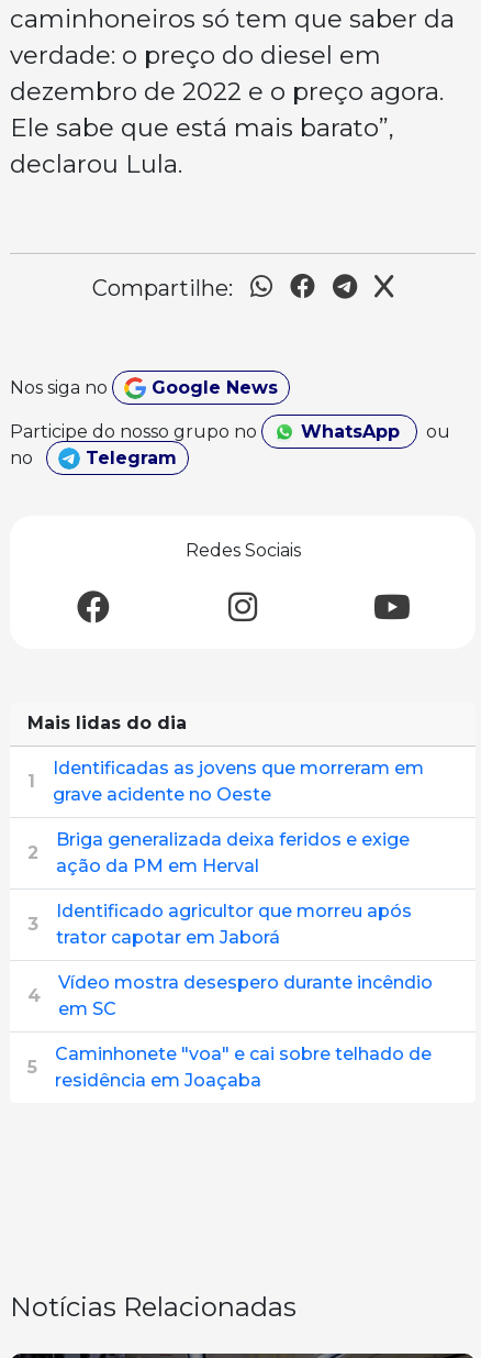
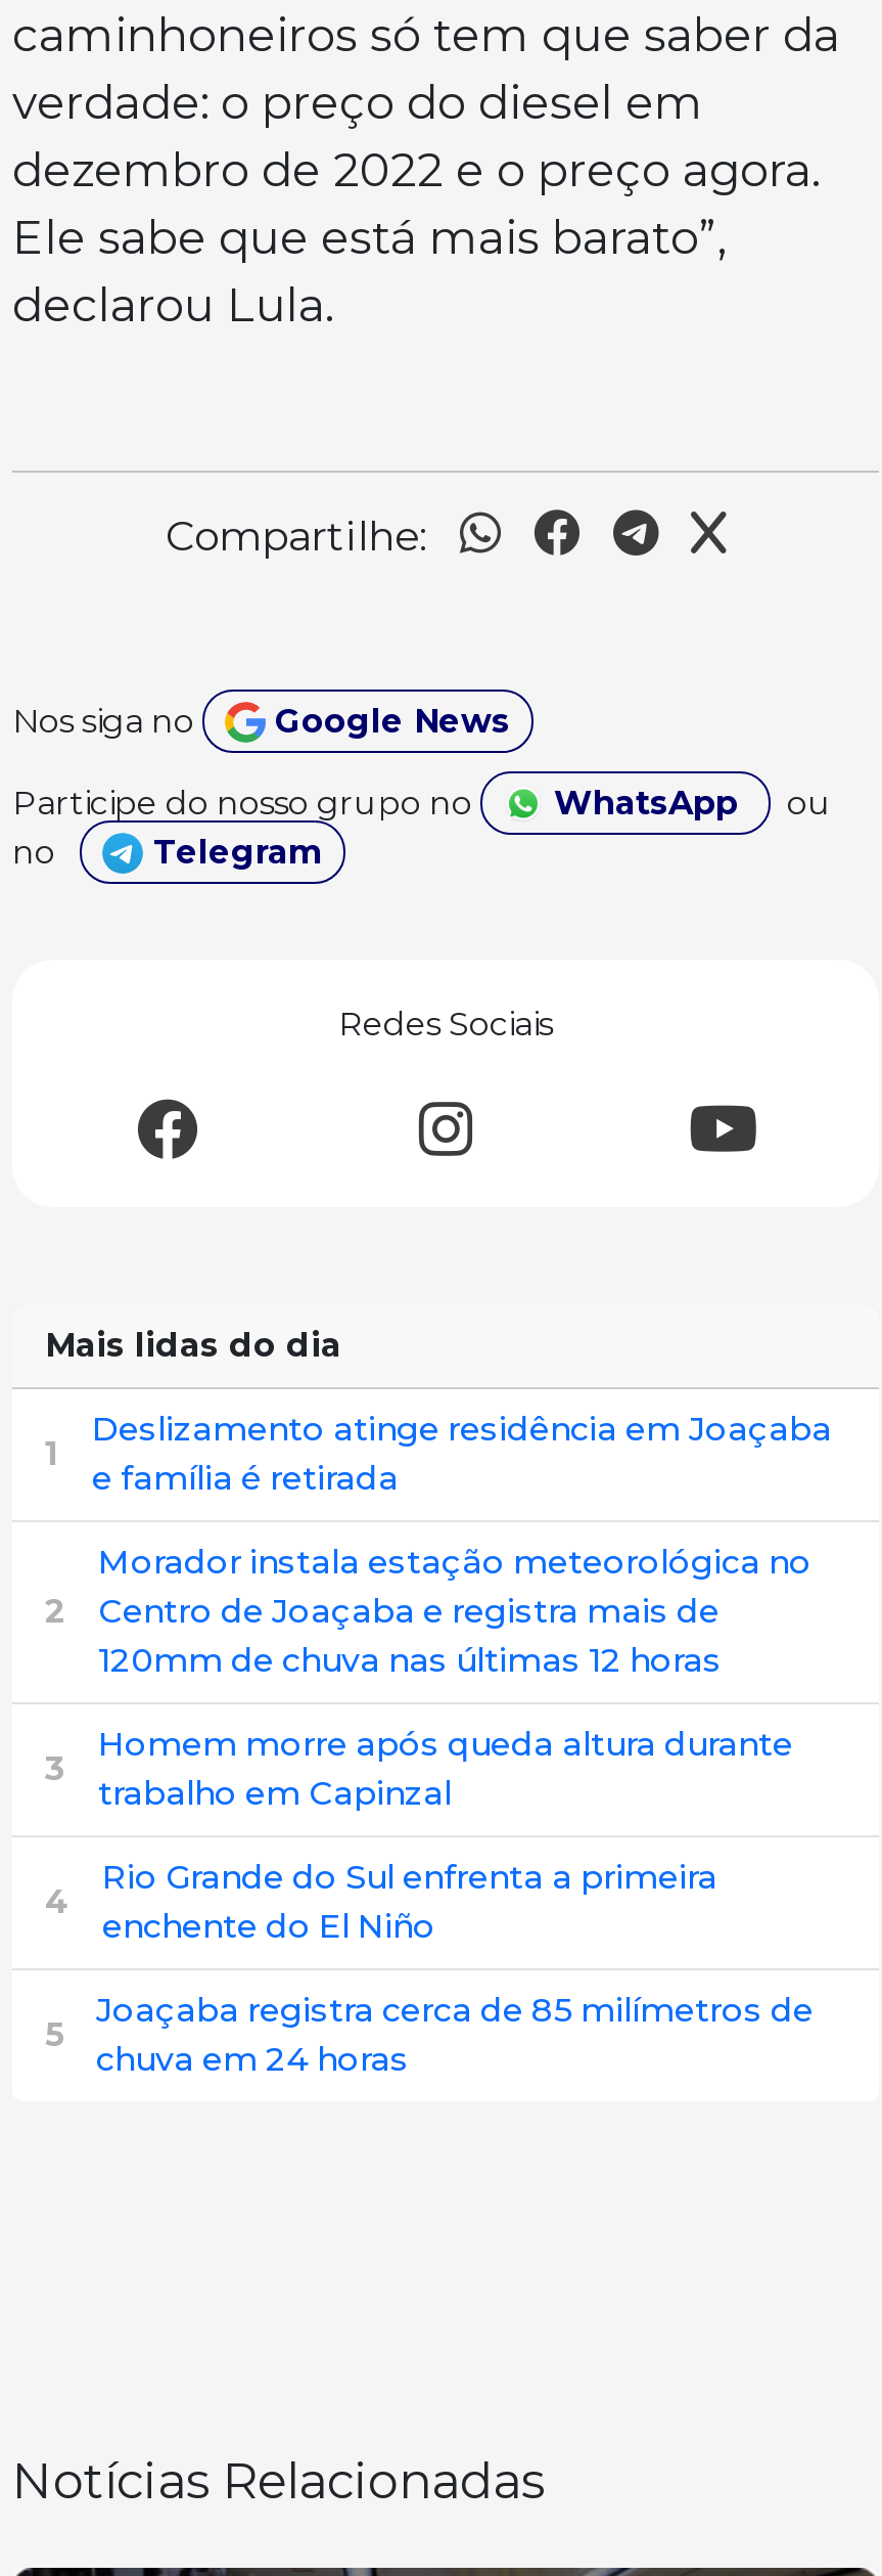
- Identificadas as jovens que morreram em
- grave acidente no Oeste
+ Deslizamento atinge residência em Joaçaba
+ e família é retirada

- Briga generalizada deixa feridos e exige
- ação da PM em Herval
+ Morador instala estação meteorológica no
+ Centro de Joaçaba e registra mais de
+ 120mm de chuva nas últimas 12 horas

- Identificado agricultor que morreu após
- trator capotar em Jaborá
+ Homem morre após queda altura durante
+ trabalho em Capinzal

- Vídeo mostra desespero durante incêndio
- em SC
+ Rio Grande do Sul enfrenta a primeira
+ enchente do El Niño

- Caminhonete "voa" e cai sobre telhado de
- residência em Joaçaba
+ Joaçaba registra cerca de 85 milímetros de
+ chuva em 24 horas
